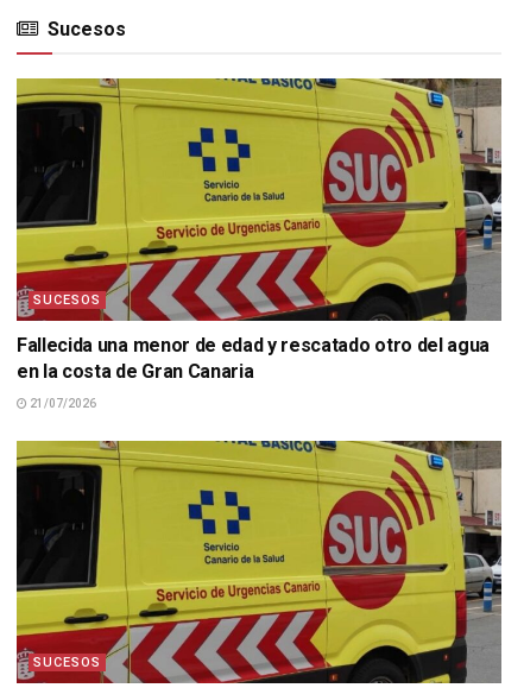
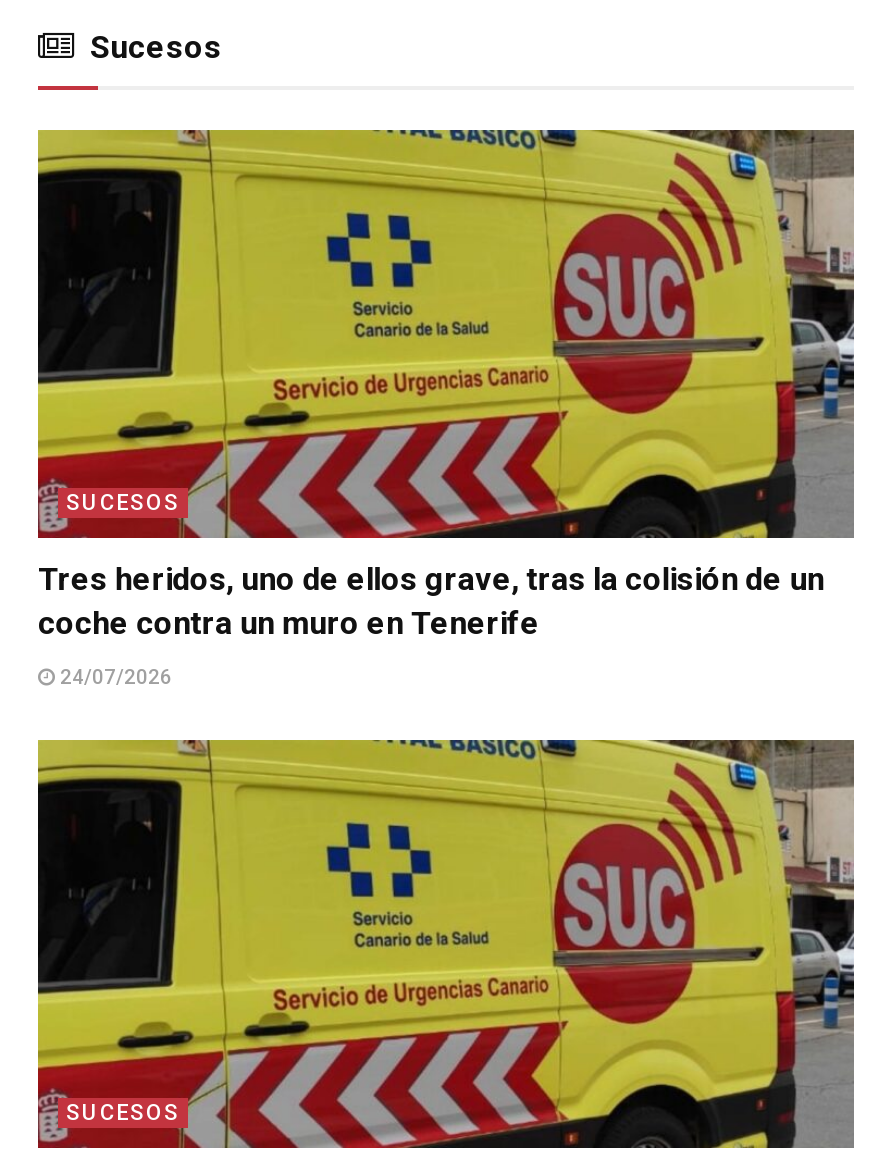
- Fallecida una menor de edad y rescatado otro del agua
- en la costa de Gran Canaria
+ Tres heridos, uno de ellos grave, tras la colisión de un
+ coche contra un muro en Tenerife

- 21/07/2026
+ 24/07/2026
